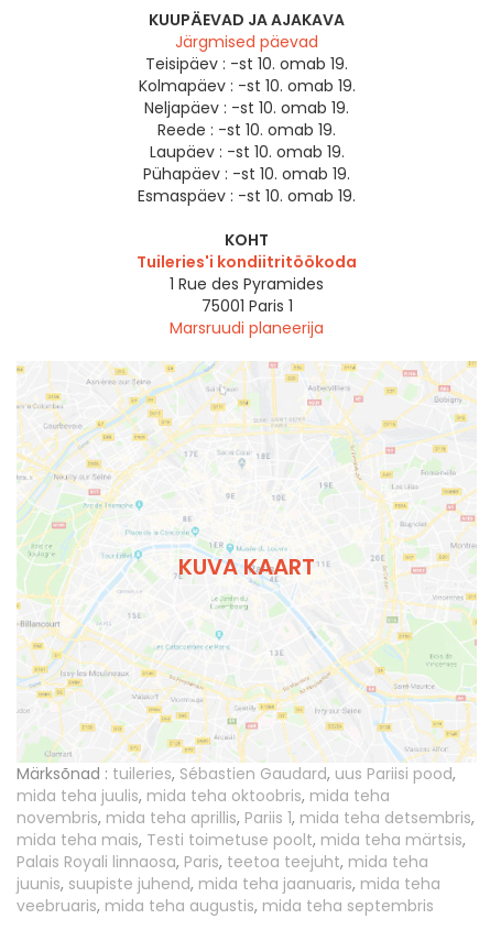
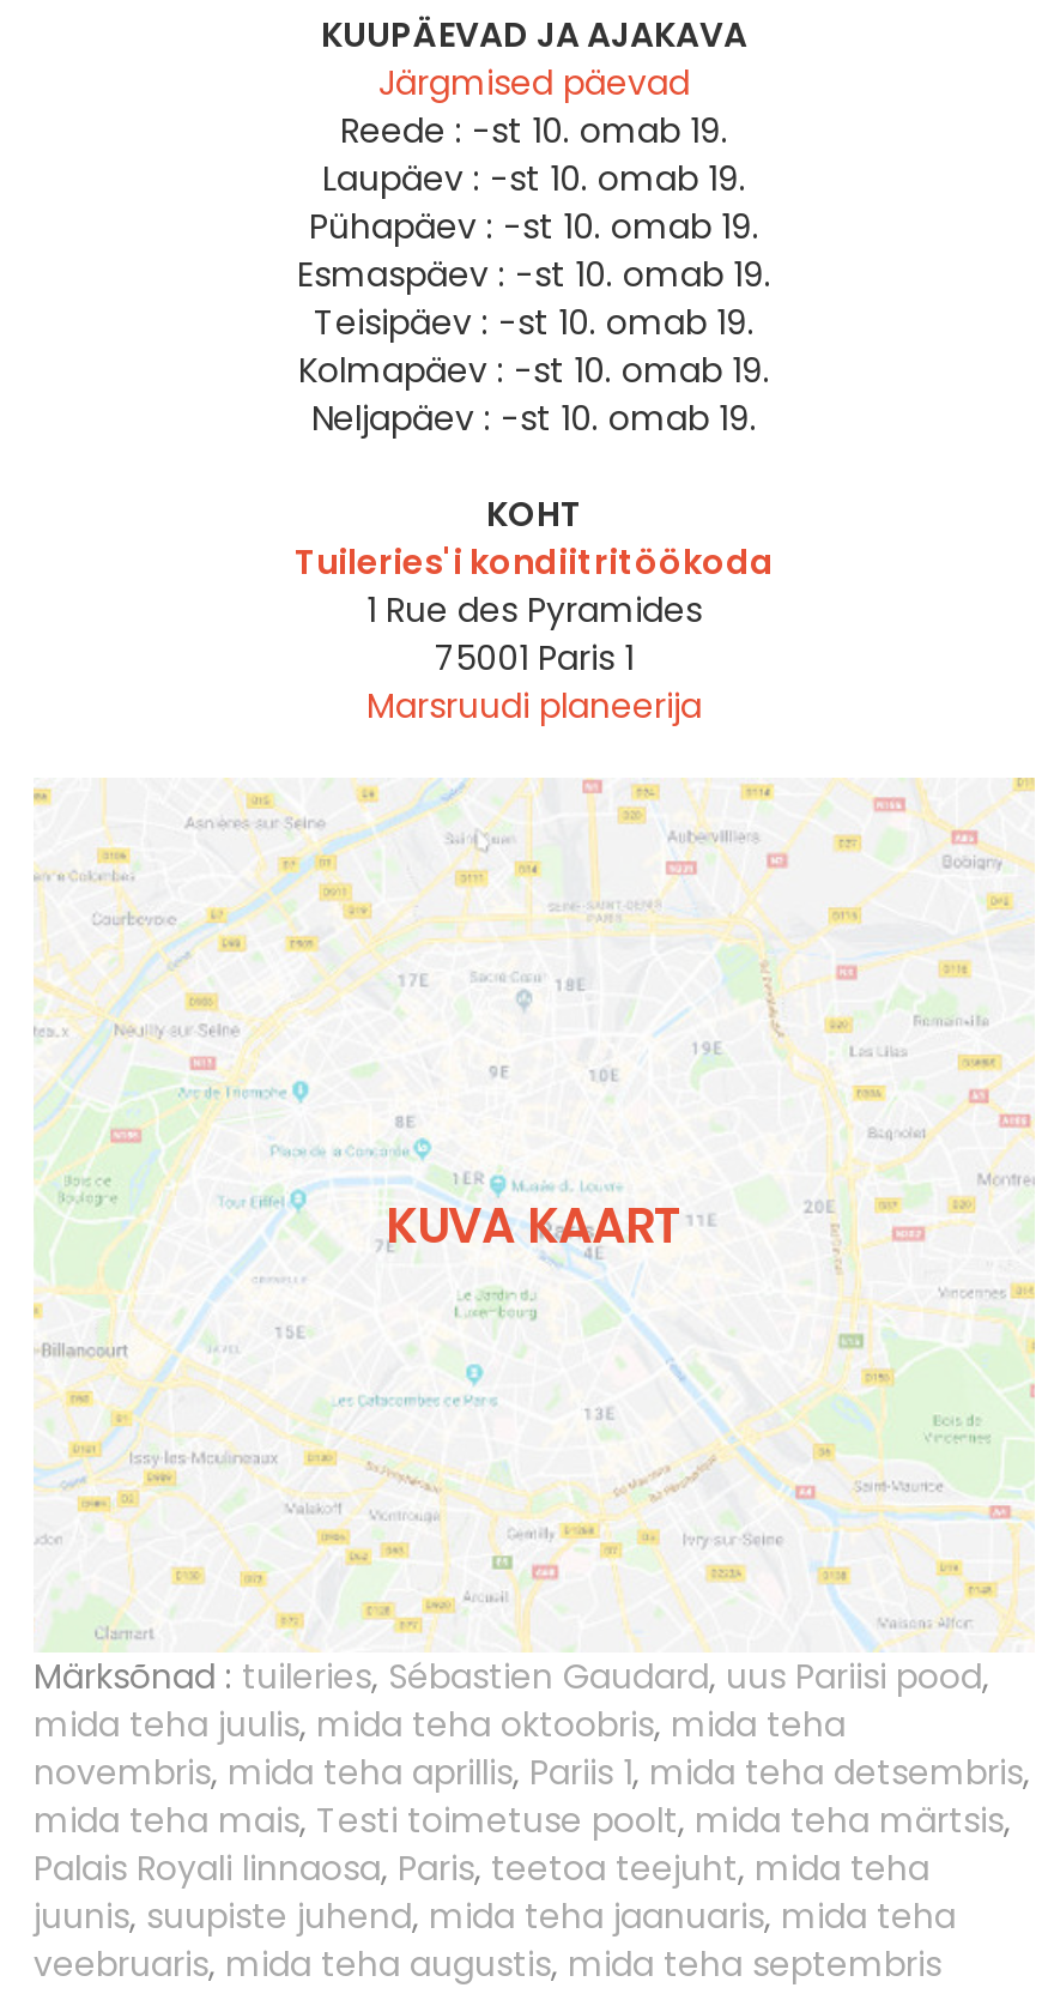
moved down: Teisipäev : -st 10. omab 19. | Kolmapäev : -st 10. omab 19. | Neljapäev : -st 10. omab 19.

moved up: Reede : -st 10. omab 19. | Laupäev : -st 10. omab 19. | Pühapäev : -st 10. omab 19. | Esmaspäev : -st 10. omab 19.
